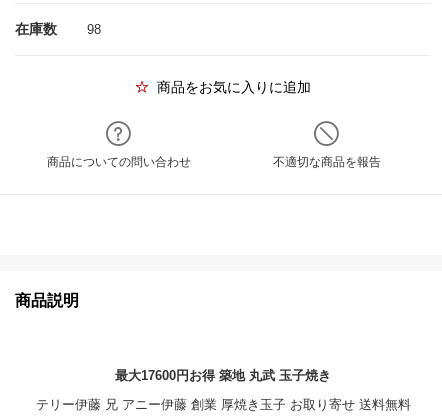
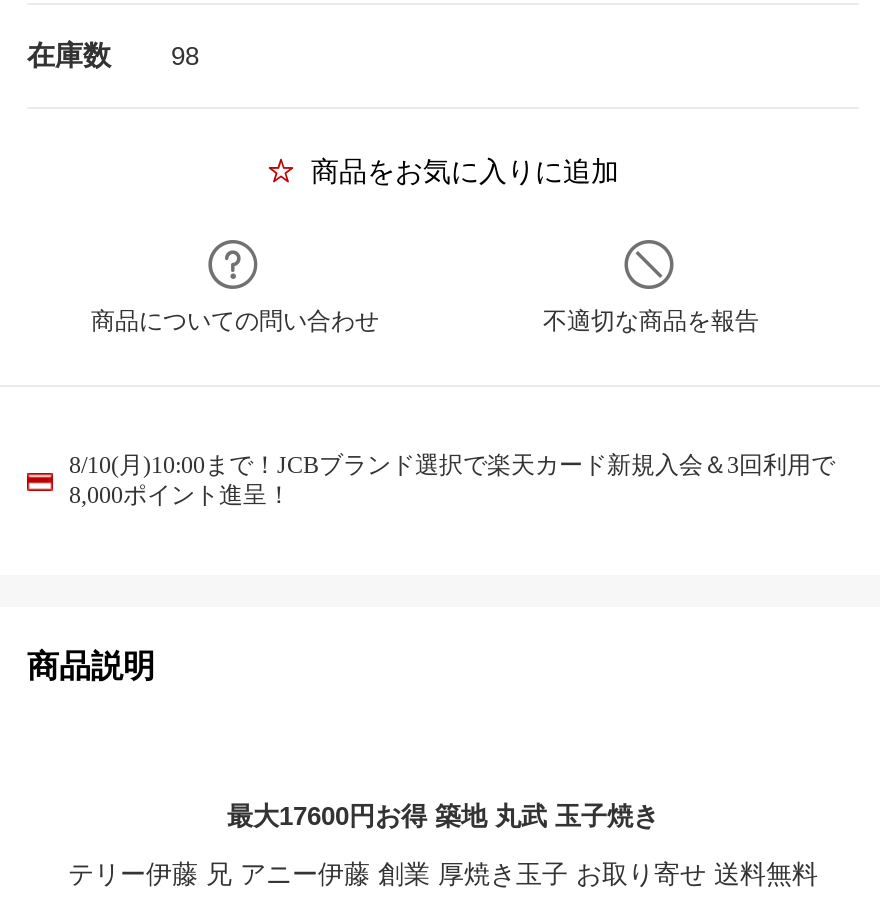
+ 8/10(月)10:00まで！JCBブランド選択で楽天カード新規入会＆3回利用で
+ 8,000ポイント進呈！
